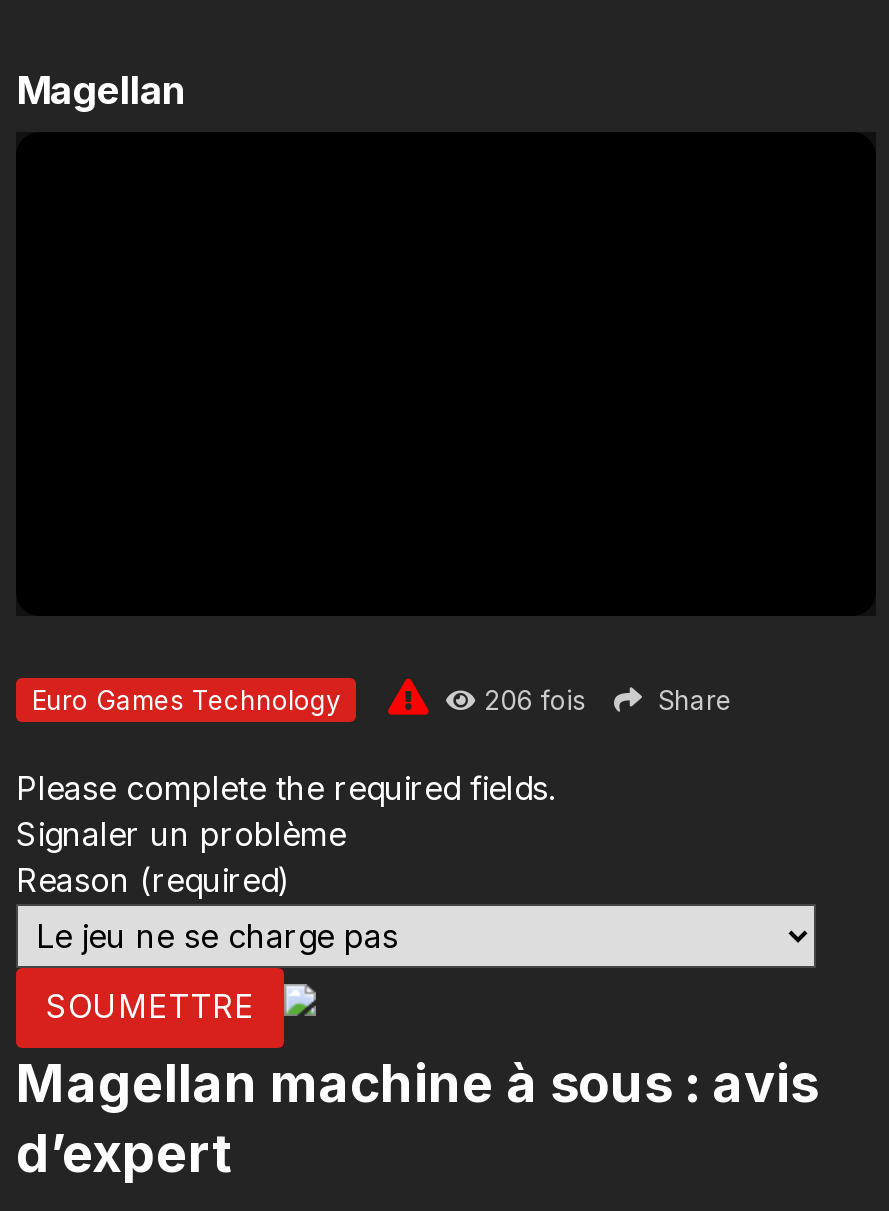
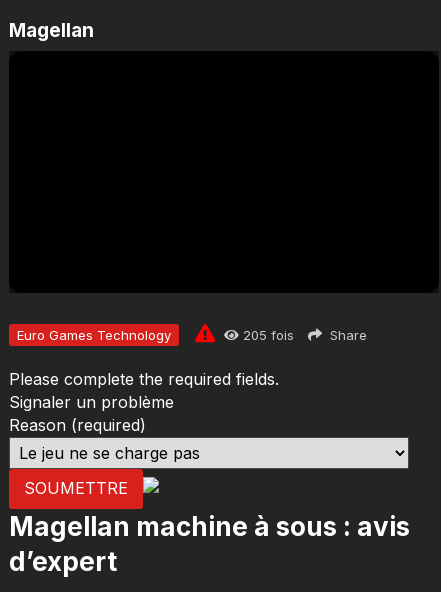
- 206 fois Share
+ 205 fois Share
